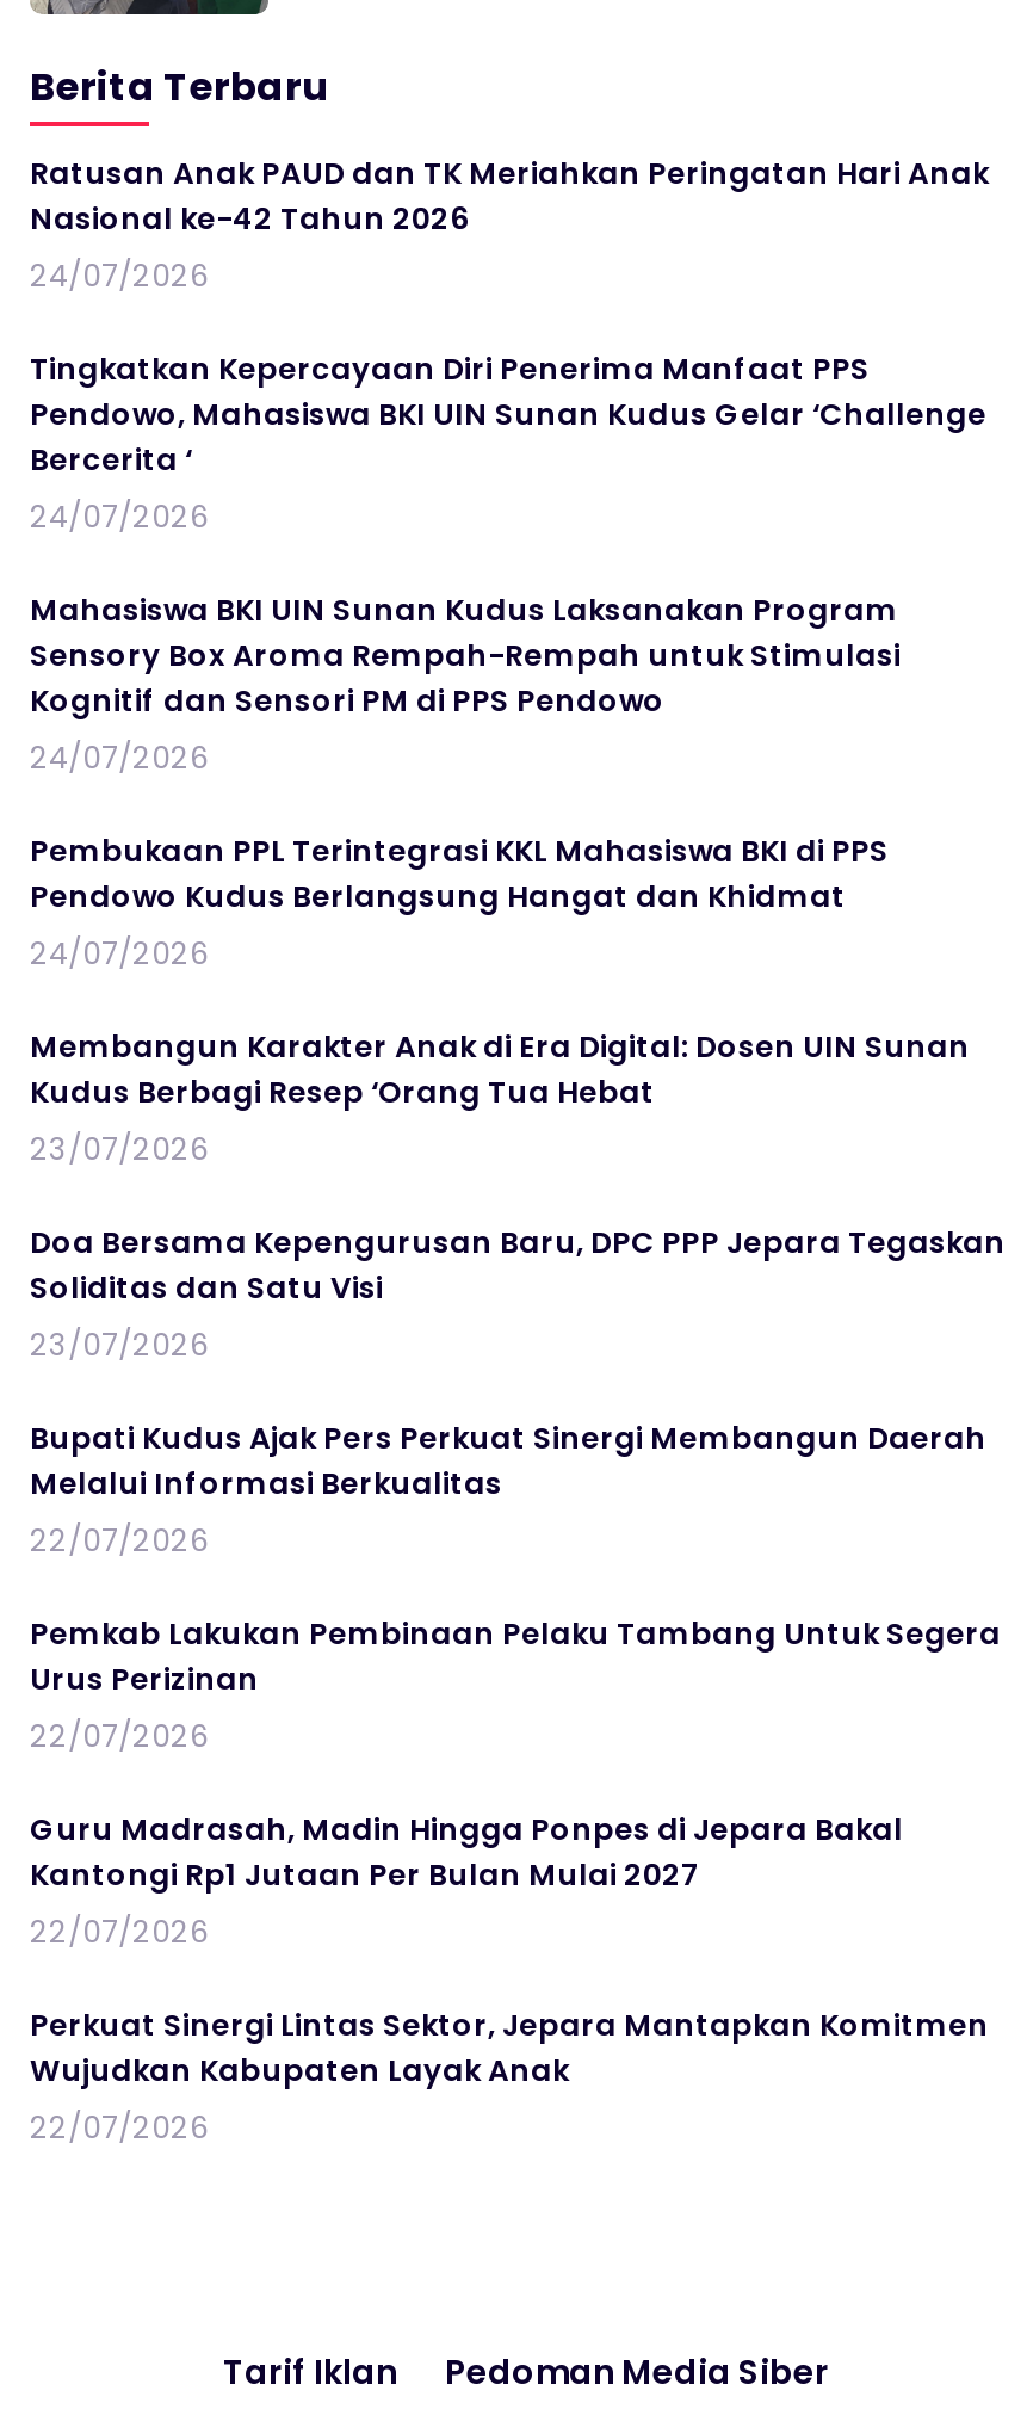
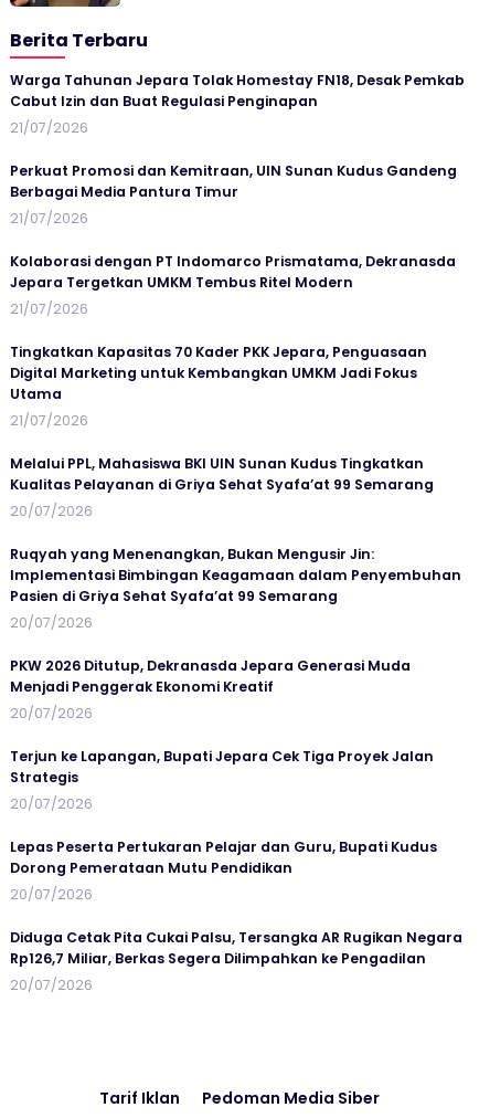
- Ratusan Anak PAUD dan TK Meriahkan Peringatan Hari Anak
- Nasional ke-42 Tahun 2026
- 24/07/2026
+ Warga Tahunan Jepara Tolak Homestay FN18, Desak Pemkab
+ Cabut Izin dan Buat Regulasi Penginapan
+ 21/07/2026

- Tingkatkan Kepercayaan Diri Penerima Manfaat PPS
- Pendowo, Mahasiswa BKI UIN Sunan Kudus Gelar ‘Challenge
- Bercerita ‘
- 24/07/2026
+ Perkuat Promosi dan Kemitraan, UIN Sunan Kudus Gandeng
+ Berbagai Media Pantura Timur
+ 21/07/2026

- Mahasiswa BKI UIN Sunan Kudus Laksanakan Program
- Sensory Box Aroma Rempah-Rempah untuk Stimulasi
- Kognitif dan Sensori PM di PPS Pendowo
- 24/07/2026
+ Kolaborasi dengan PT Indomarco Prismatama, Dekranasda
+ Jepara Tergetkan UMKM Tembus Ritel Modern
+ 21/07/2026

- Pembukaan PPL Terintegrasi KKL Mahasiswa BKI di PPS
- Pendowo Kudus Berlangsung Hangat dan Khidmat
- 24/07/2026
+ Tingkatkan Kapasitas 70 Kader PKK Jepara, Penguasaan
+ Digital Marketing untuk Kembangkan UMKM Jadi Fokus
+ Utama
+ 21/07/2026

- Membangun Karakter Anak di Era Digital: Dosen UIN Sunan
- Kudus Berbagi Resep ‘Orang Tua Hebat
- 23/07/2026
+ Melalui PPL, Mahasiswa BKI UIN Sunan Kudus Tingkatkan
+ Kualitas Pelayanan di Griya Sehat Syafa’at 99 Semarang
+ 20/07/2026

- Doa Bersama Kepengurusan Baru, DPC PPP Jepara Tegaskan
- Soliditas dan Satu Visi
- 23/07/2026
+ Ruqyah yang Menenangkan, Bukan Mengusir Jin:
+ Implementasi Bimbingan Keagamaan dalam Penyembuhan
+ Pasien di Griya Sehat Syafa’at 99 Semarang
+ 20/07/2026

- Bupati Kudus Ajak Pers Perkuat Sinergi Membangun Daerah
- Melalui Informasi Berkualitas
- 22/07/2026
+ PKW 2026 Ditutup, Dekranasda Jepara Generasi Muda
+ Menjadi Penggerak Ekonomi Kreatif
+ 20/07/2026

- Pemkab Lakukan Pembinaan Pelaku Tambang Untuk Segera
- Urus Perizinan
- 22/07/2026
+ Terjun ke Lapangan, Bupati Jepara Cek Tiga Proyek Jalan
+ Strategis
+ 20/07/2026

- Guru Madrasah, Madin Hingga Ponpes di Jepara Bakal
- Kantongi Rp1 Jutaan Per Bulan Mulai 2027
- 22/07/2026
+ Lepas Peserta Pertukaran Pelajar dan Guru, Bupati Kudus
+ Dorong Pemerataan Mutu Pendidikan
+ 20/07/2026

- Perkuat Sinergi Lintas Sektor, Jepara Mantapkan Komitmen
- Wujudkan Kabupaten Layak Anak
- 22/07/2026
+ Diduga Cetak Pita Cukai Palsu, Tersangka AR Rugikan Negara
+ Rp126,7 Miliar, Berkas Segera Dilimpahkan ke Pengadilan
+ 20/07/2026
